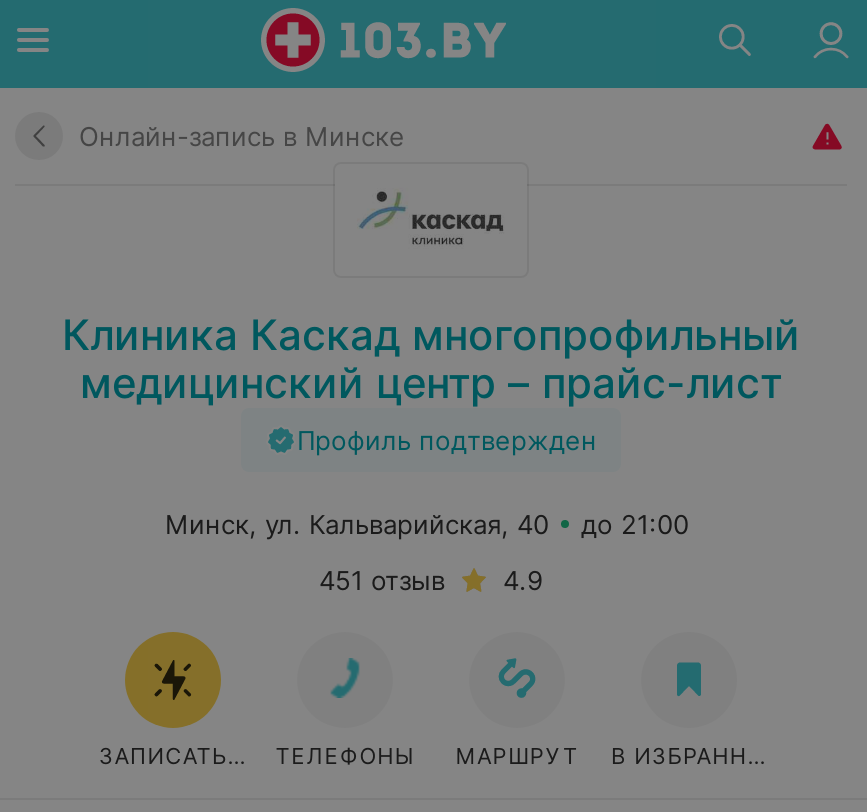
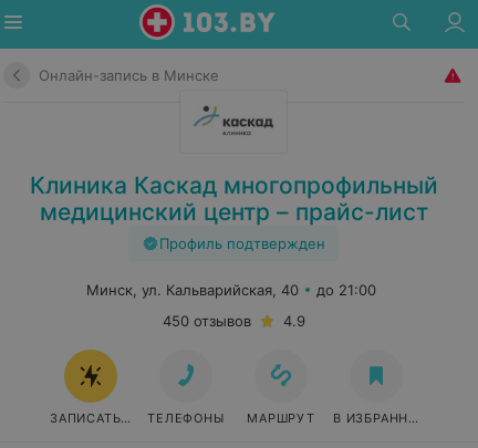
- 451 отзыв 4.9
+ 450 отзывов 4.9
